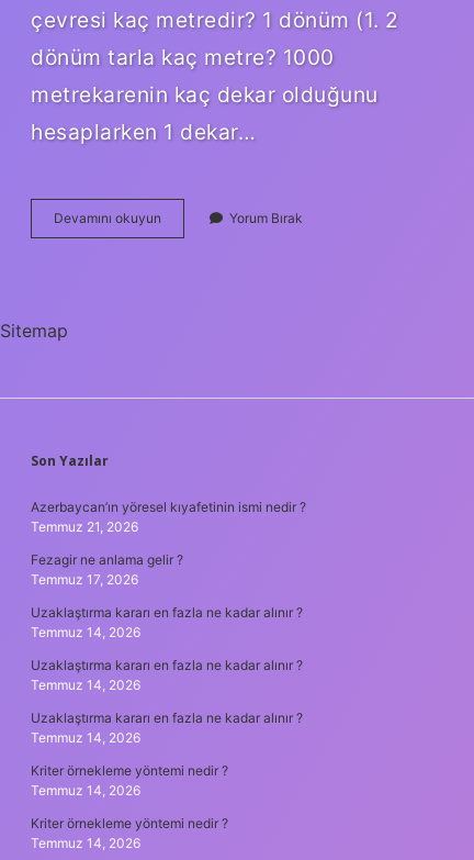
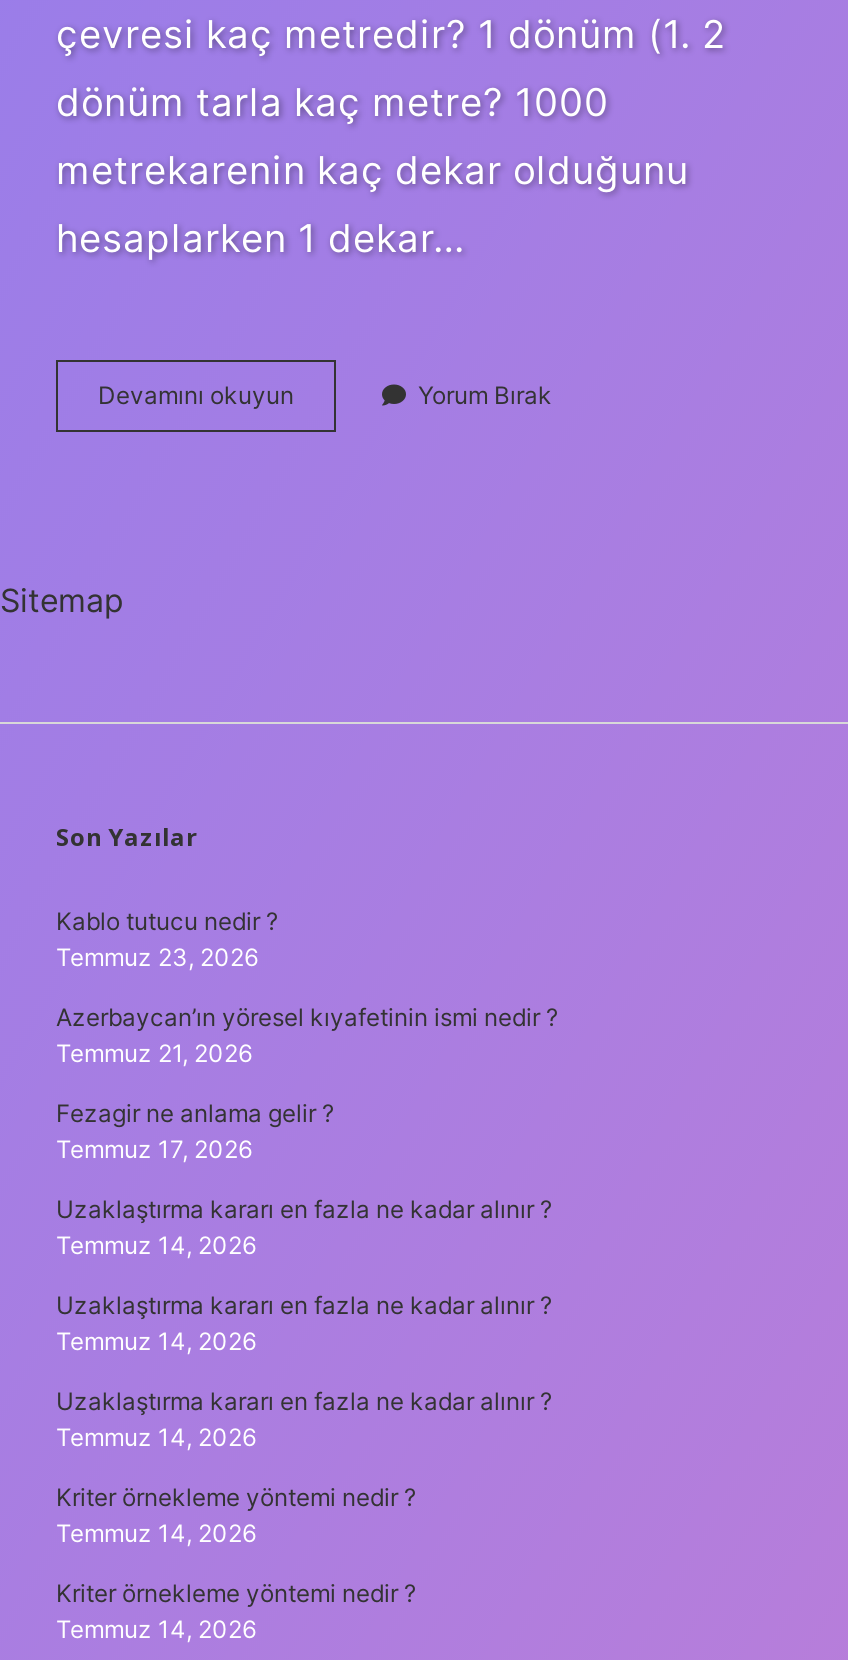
+ Kablo tutucu nedir ?
+ Temmuz 23, 2026
